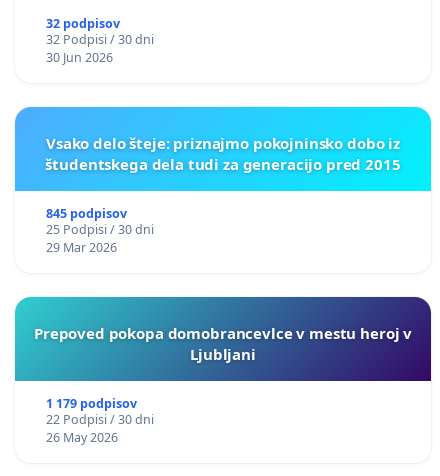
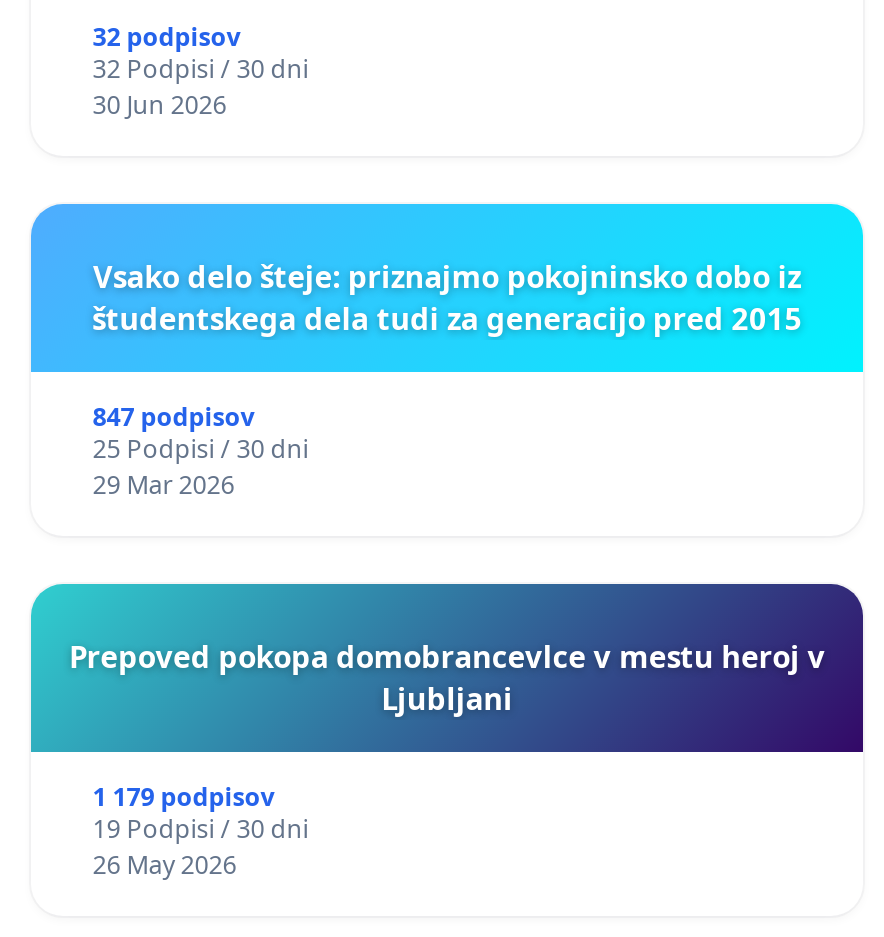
- 845 podpisov
+ 847 podpisov

- 22 Podpisi / 30 dni
+ 19 Podpisi / 30 dni
